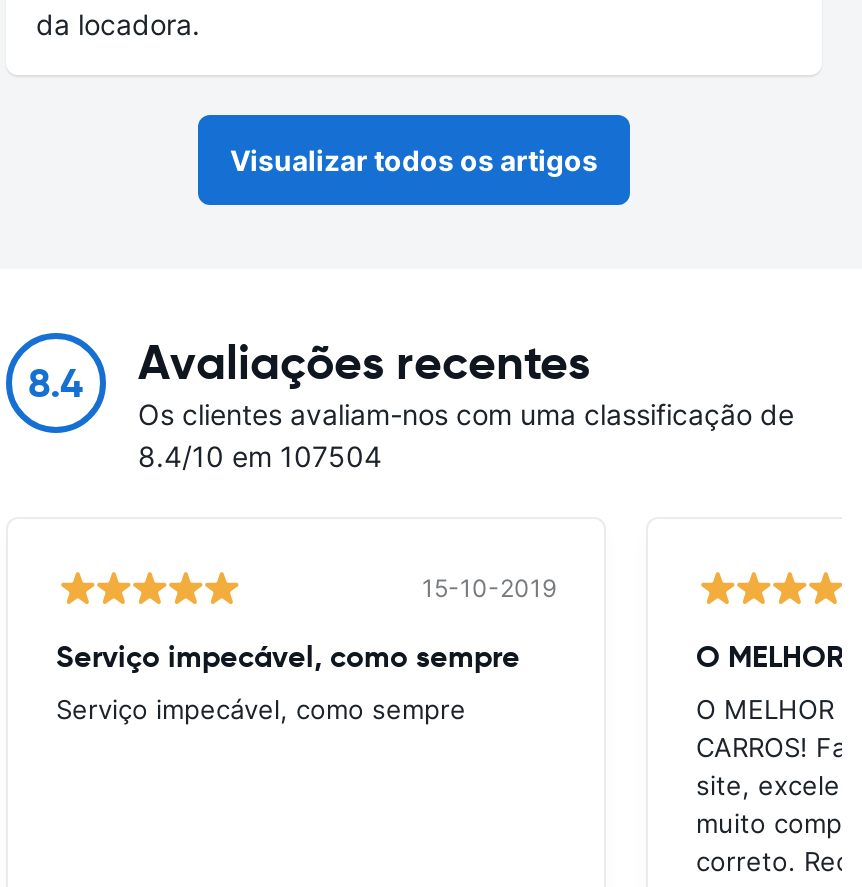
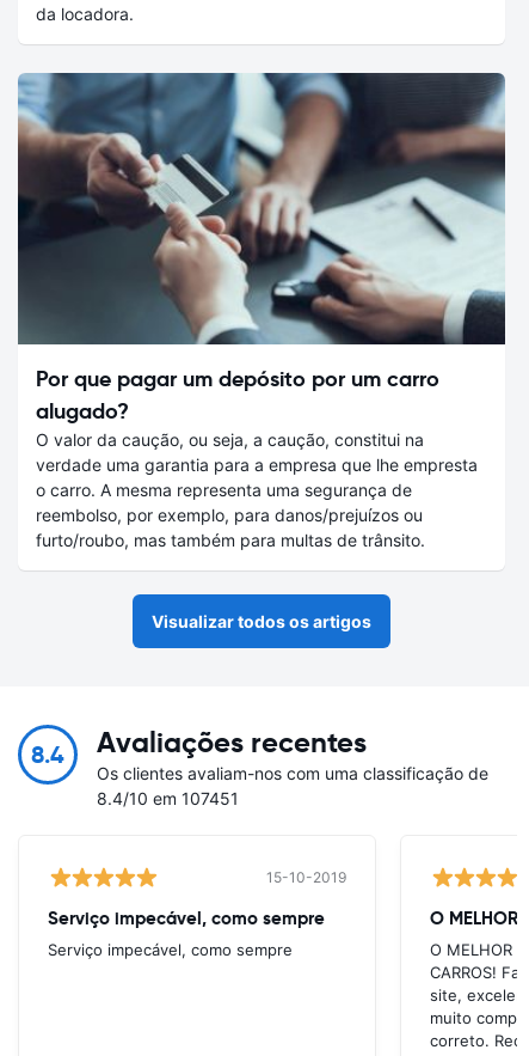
+ [image]
+ Por que pagar um depósito por um carro
+ alugado?
+ O valor da caução, ou seja, a caução, constitui na
+ verdade uma garantia para a empresa que lhe empresta
+ o carro. A mesma representa uma segurança de
+ reembolso, por exemplo, para danos/prejuízos ou
+ furto/roubo, mas também para multas de trânsito.

- 8.4/10 em 107504
+ 8.4/10 em 107451
